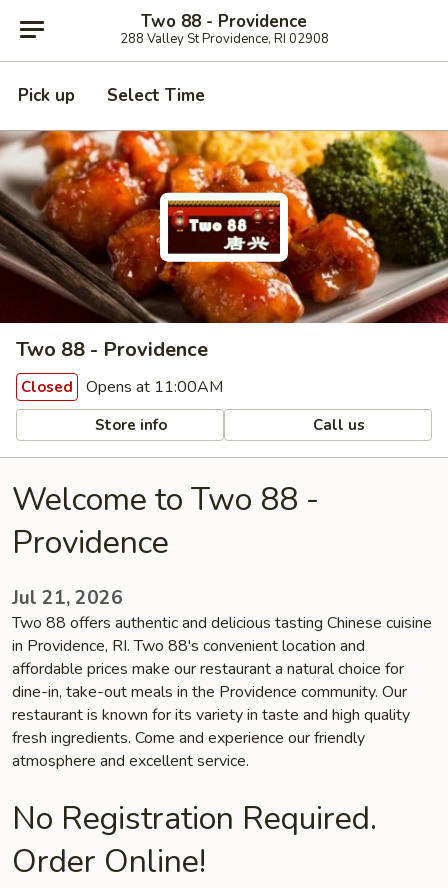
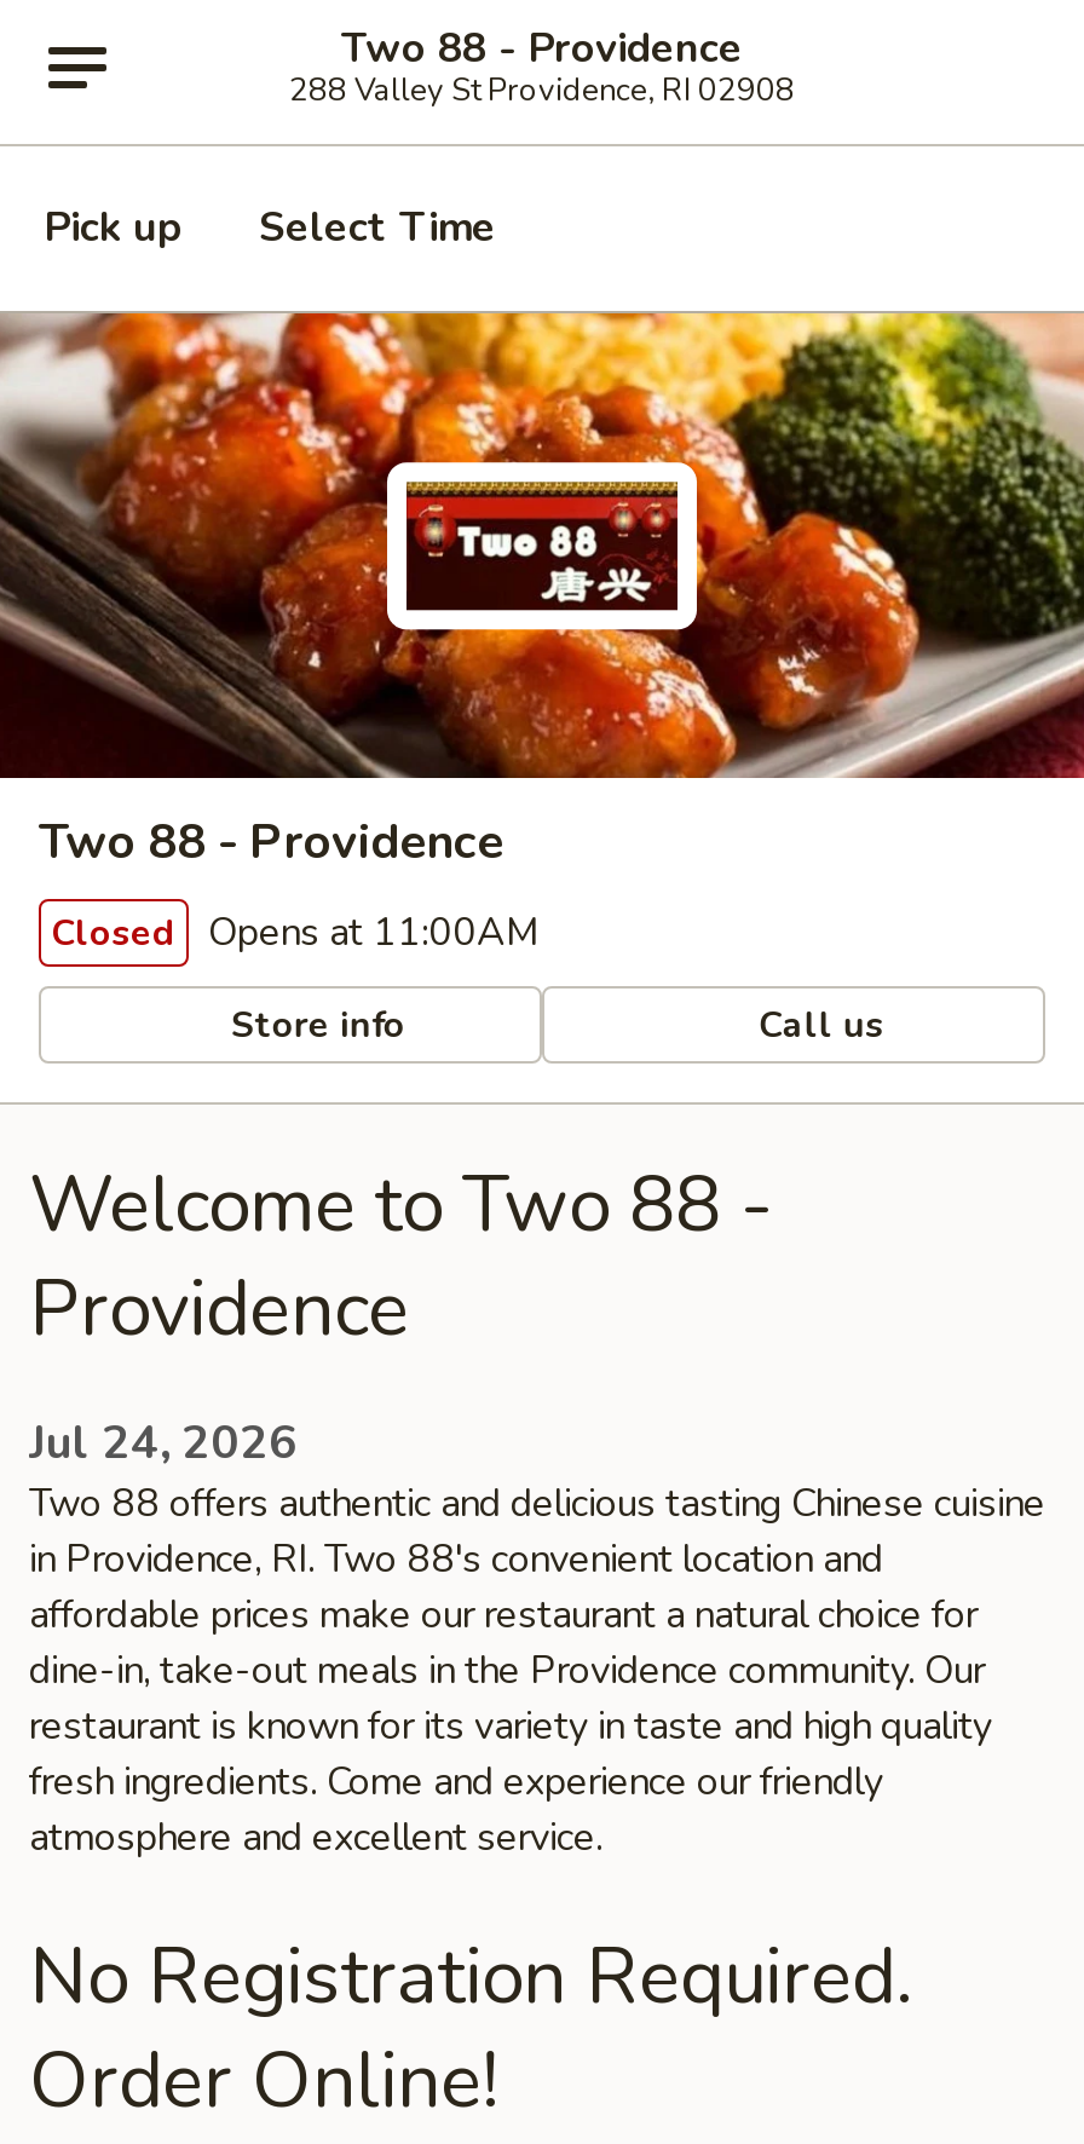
- Jul 21, 2026
+ Jul 24, 2026
